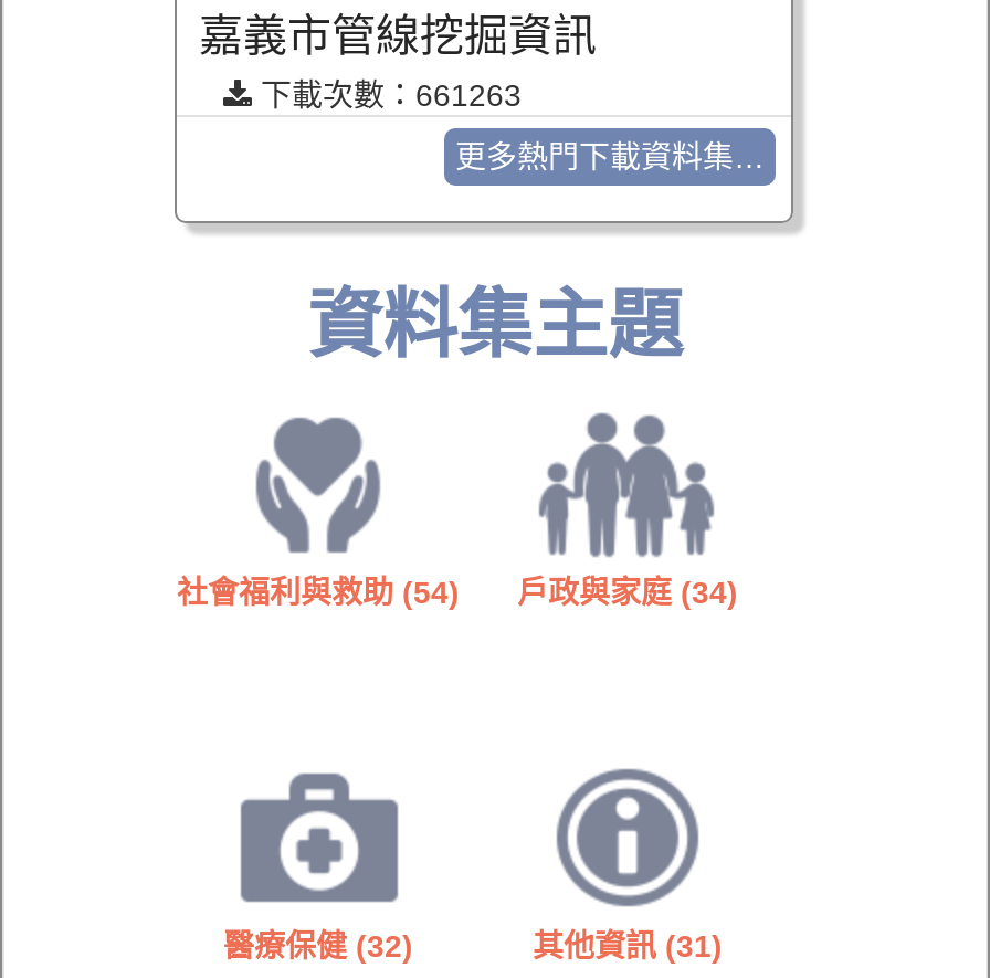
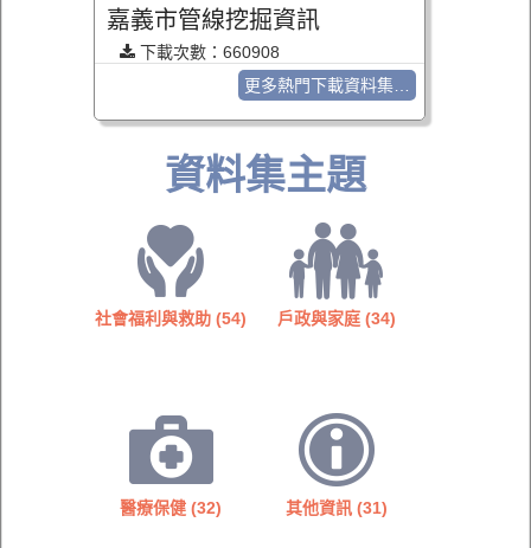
- 下載次數：661263
+ 下載次數：660908
